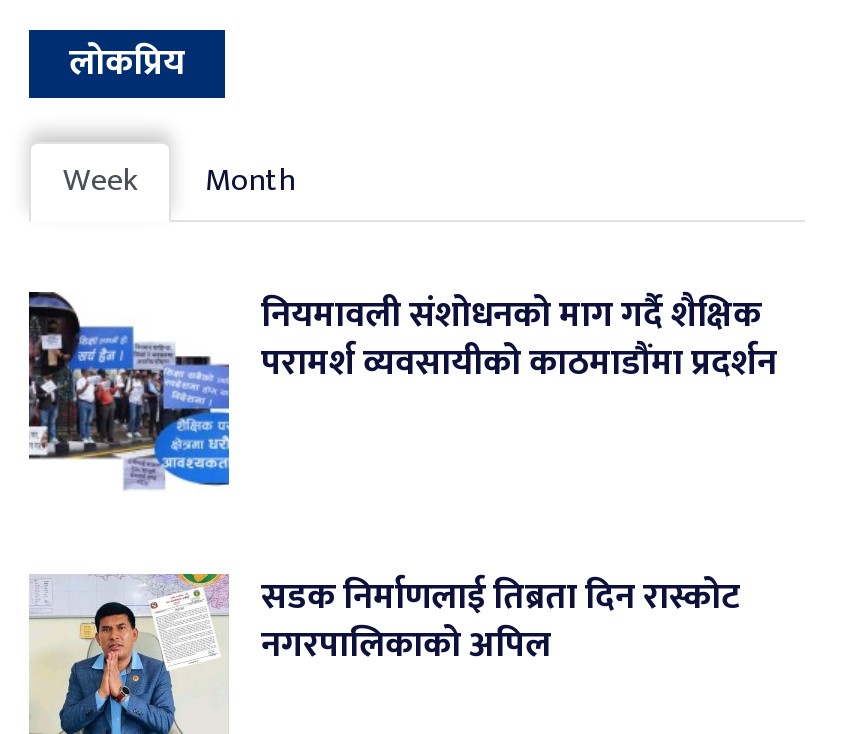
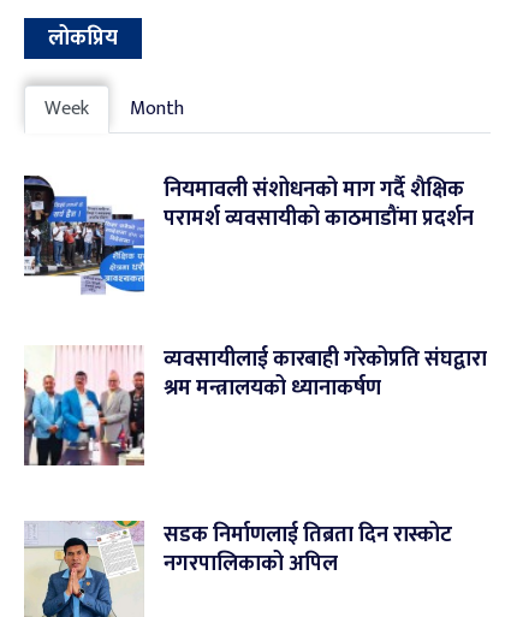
+ [image]
+ व्यवसायीलाई कारबाही गरेकोप्रति संघद्वारा
+ श्रम मन्त्रालयको ध्यानाकर्षण
